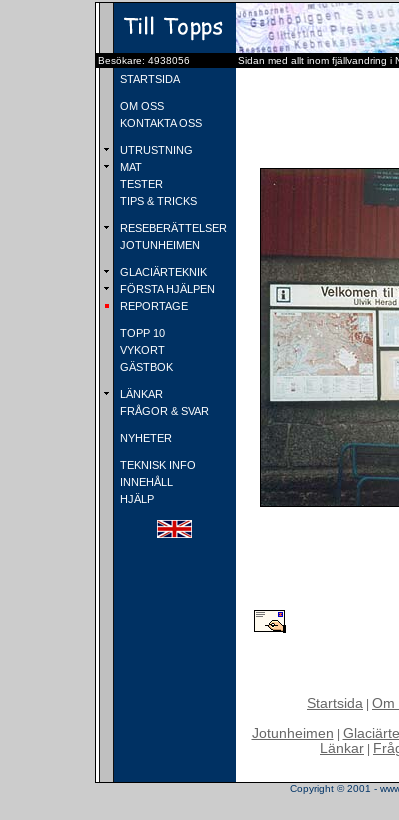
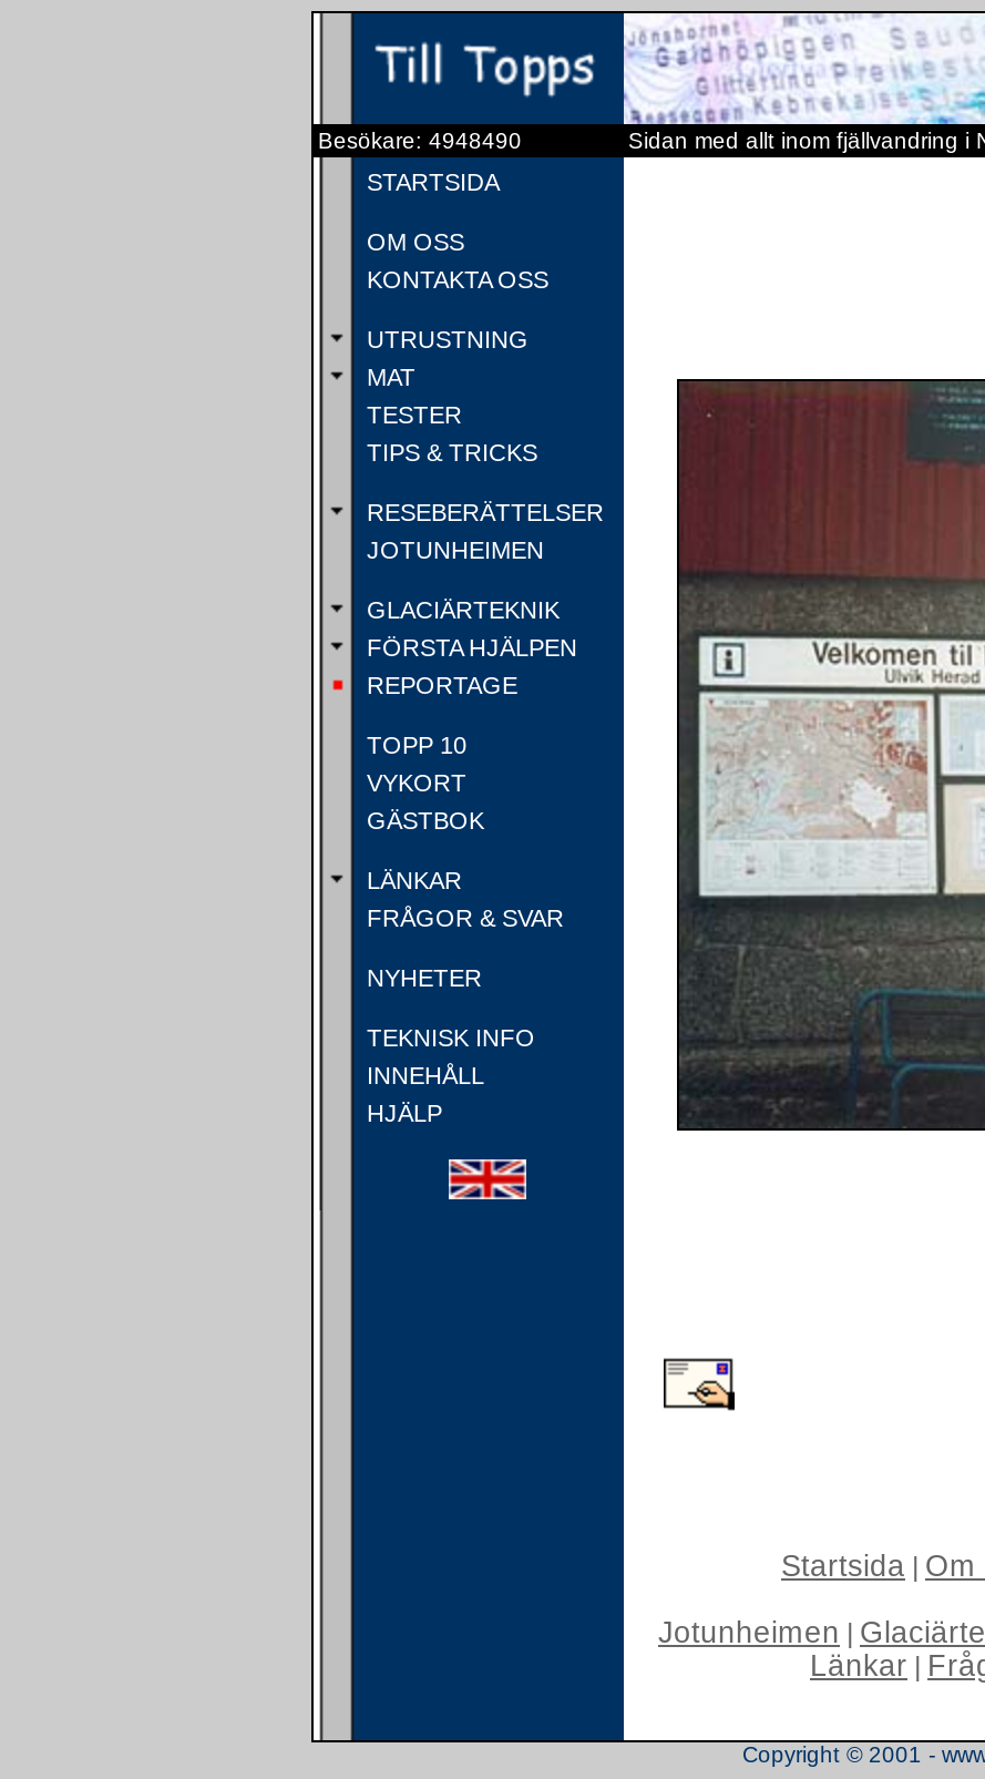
- Besökare: 4938056
+ Besökare: 4948490
